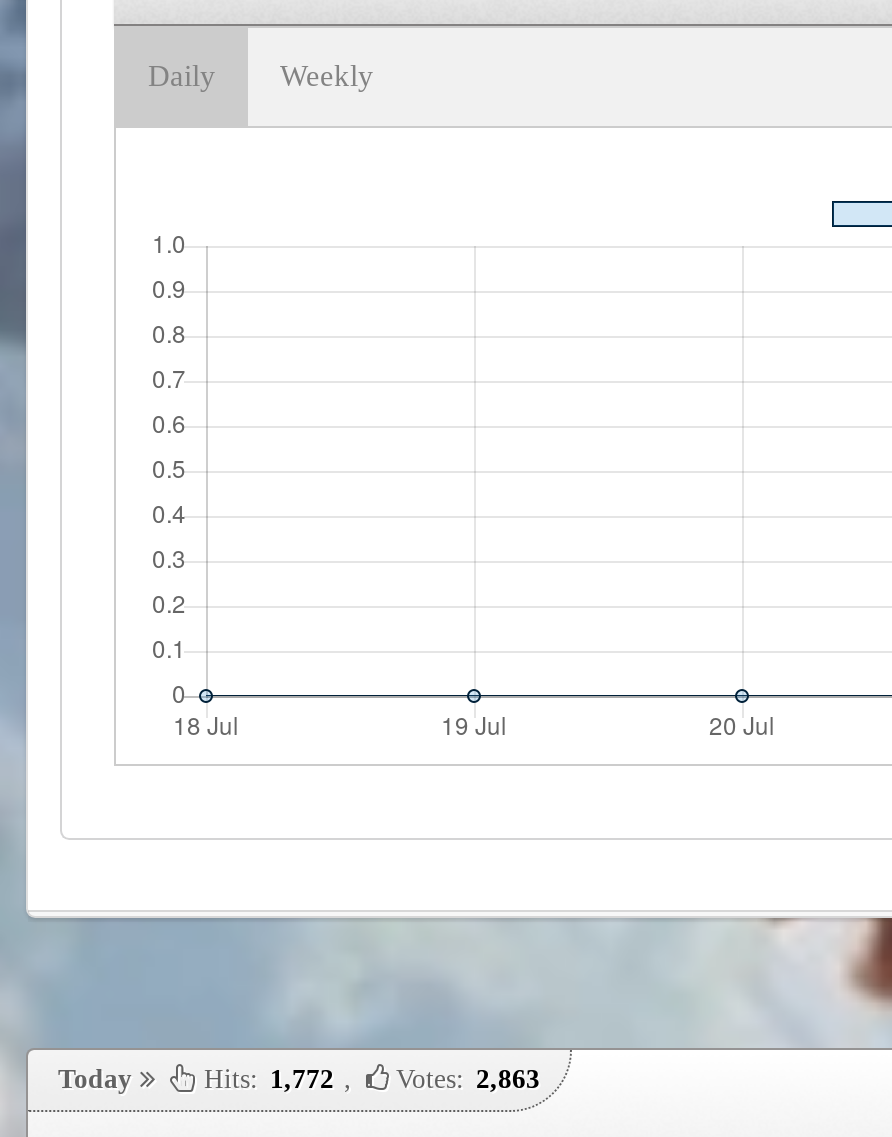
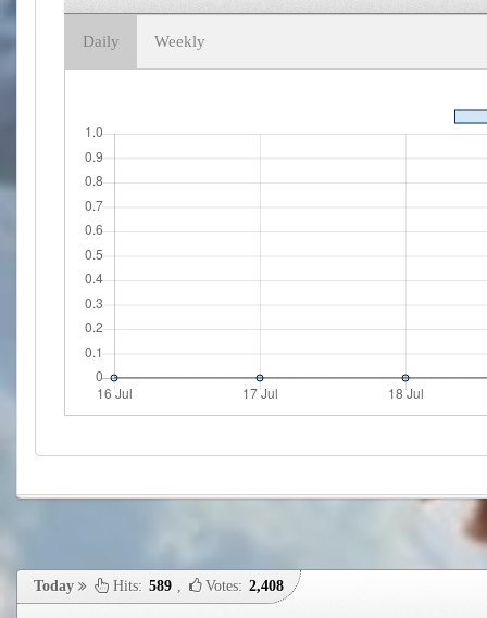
- Hits: 1,772 ,
+ Hits: 589 ,

- Votes: 2,863
+ Votes: 2,408
